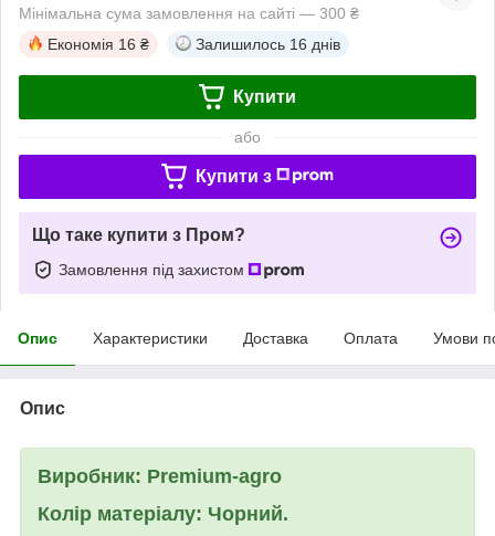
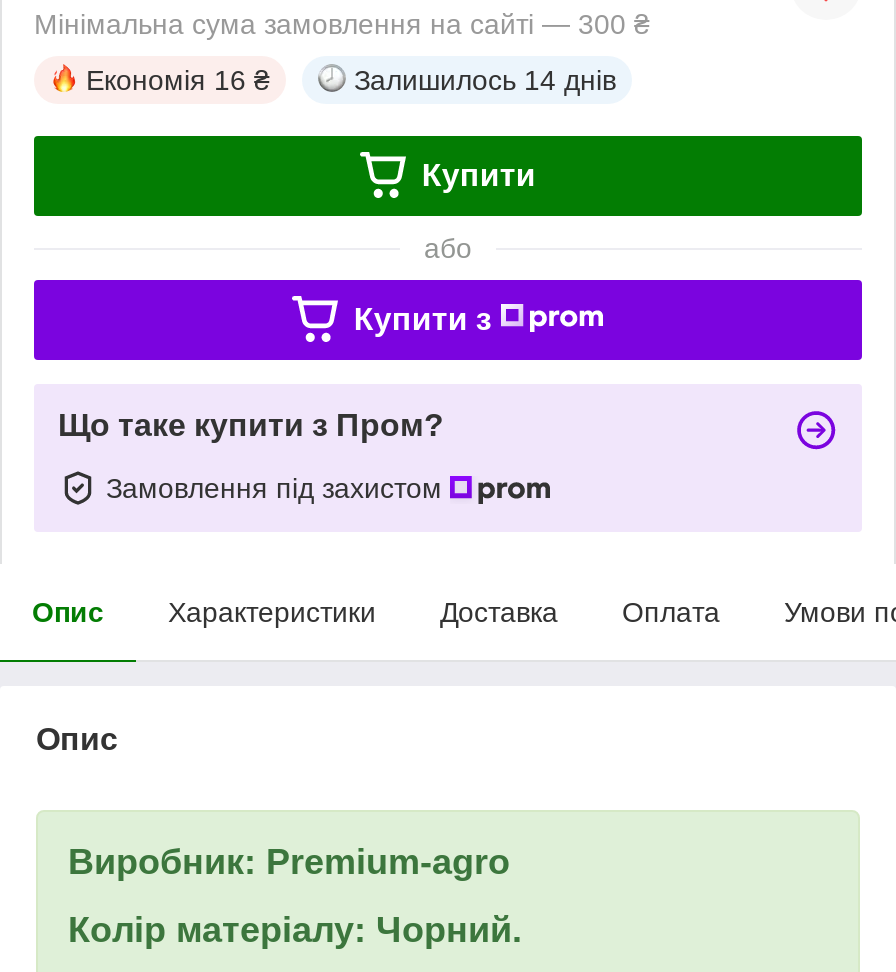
- Залишилось 16 днів
+ Залишилось 14 днів
